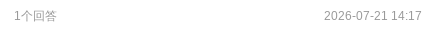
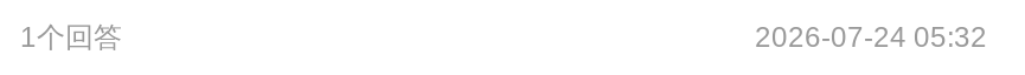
- 2026-07-21 14:17
+ 2026-07-24 05:32
